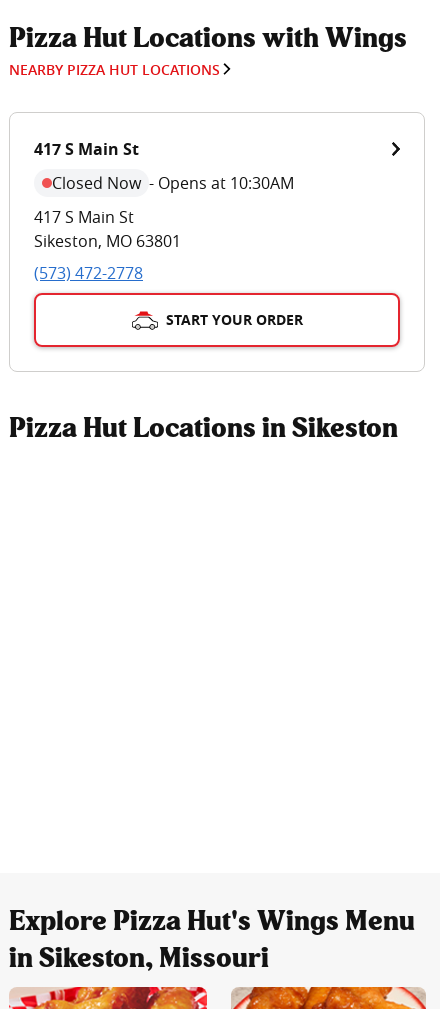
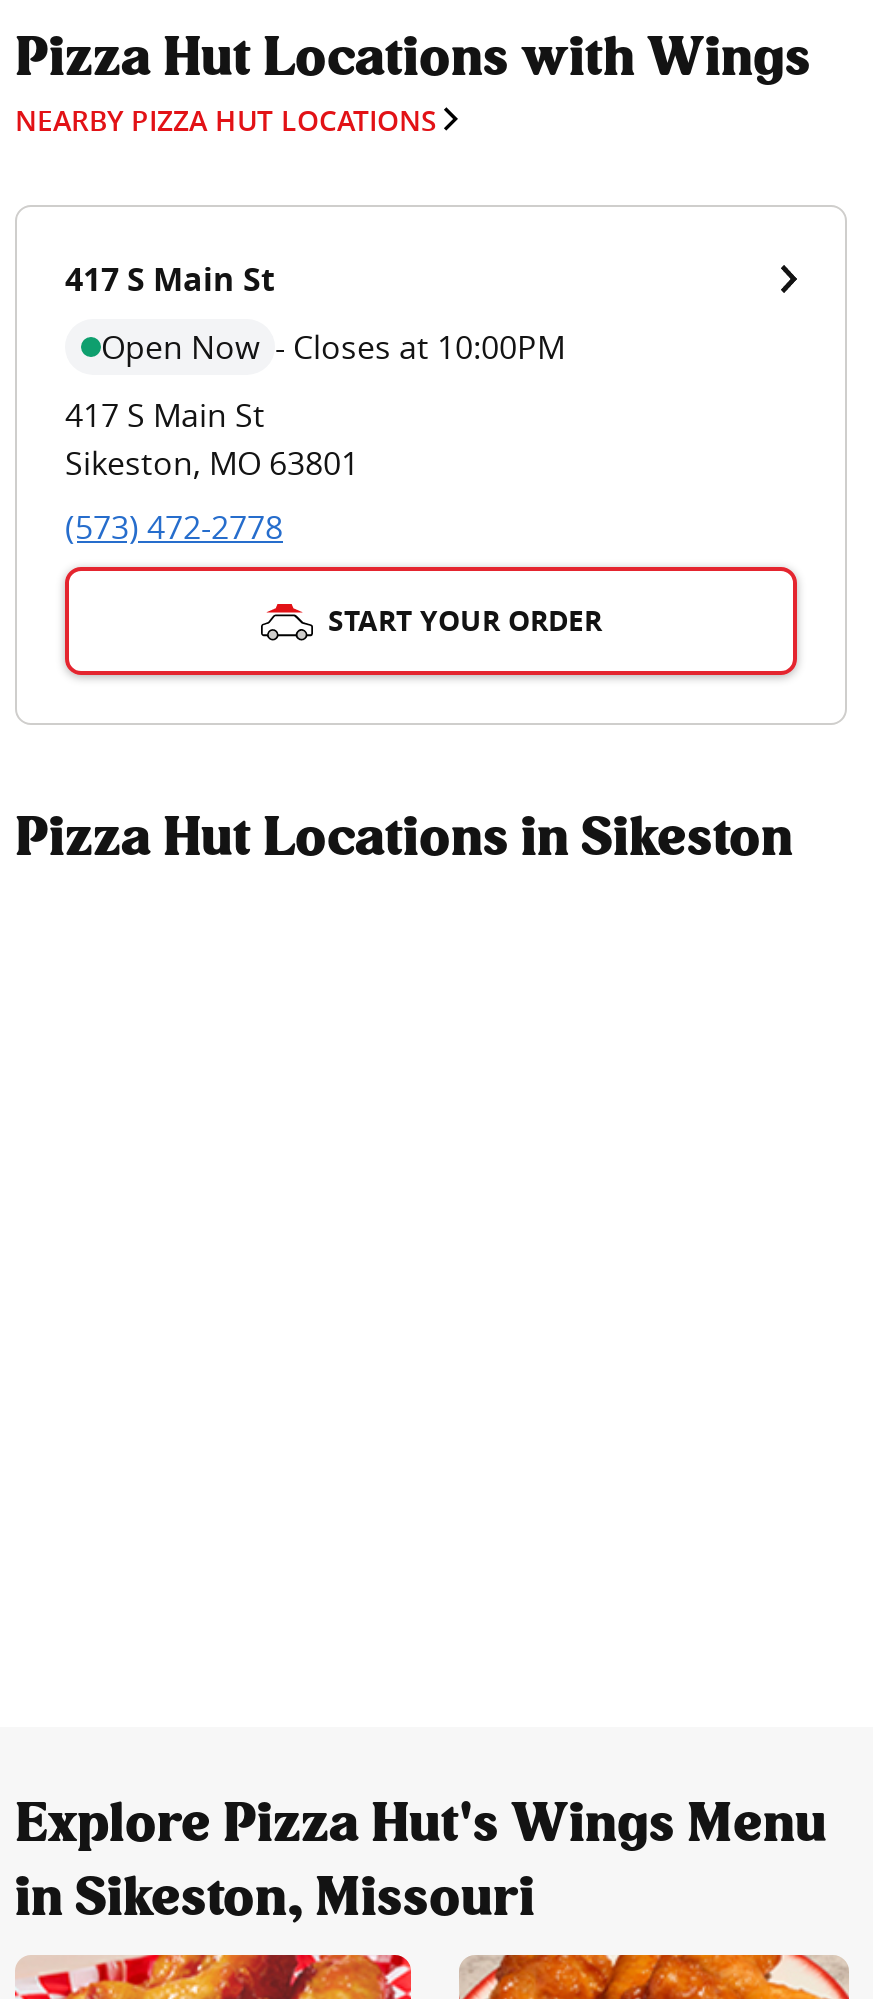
- Closed Now - Opens at 10:30AM
+ Open Now - Closes at 10:00PM
